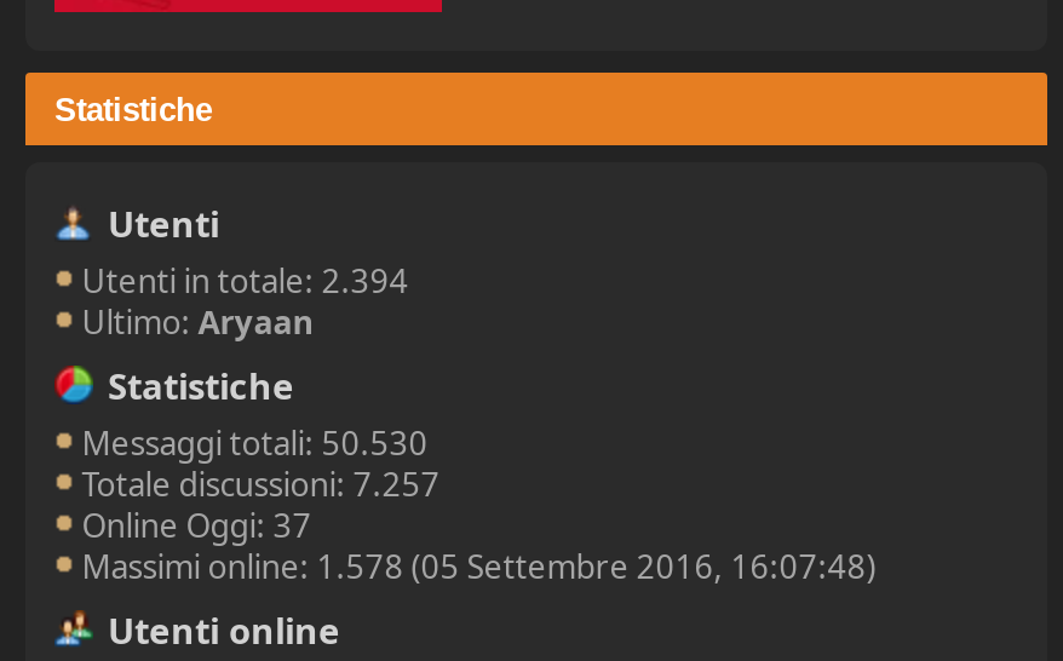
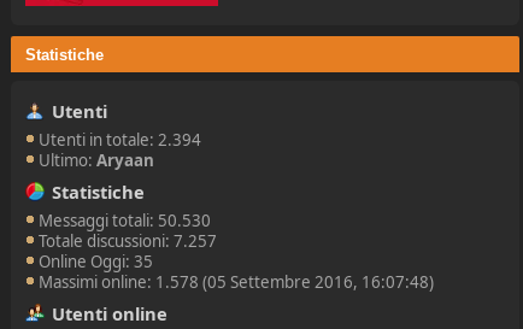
- Online Oggi: 37
+ Online Oggi: 35
